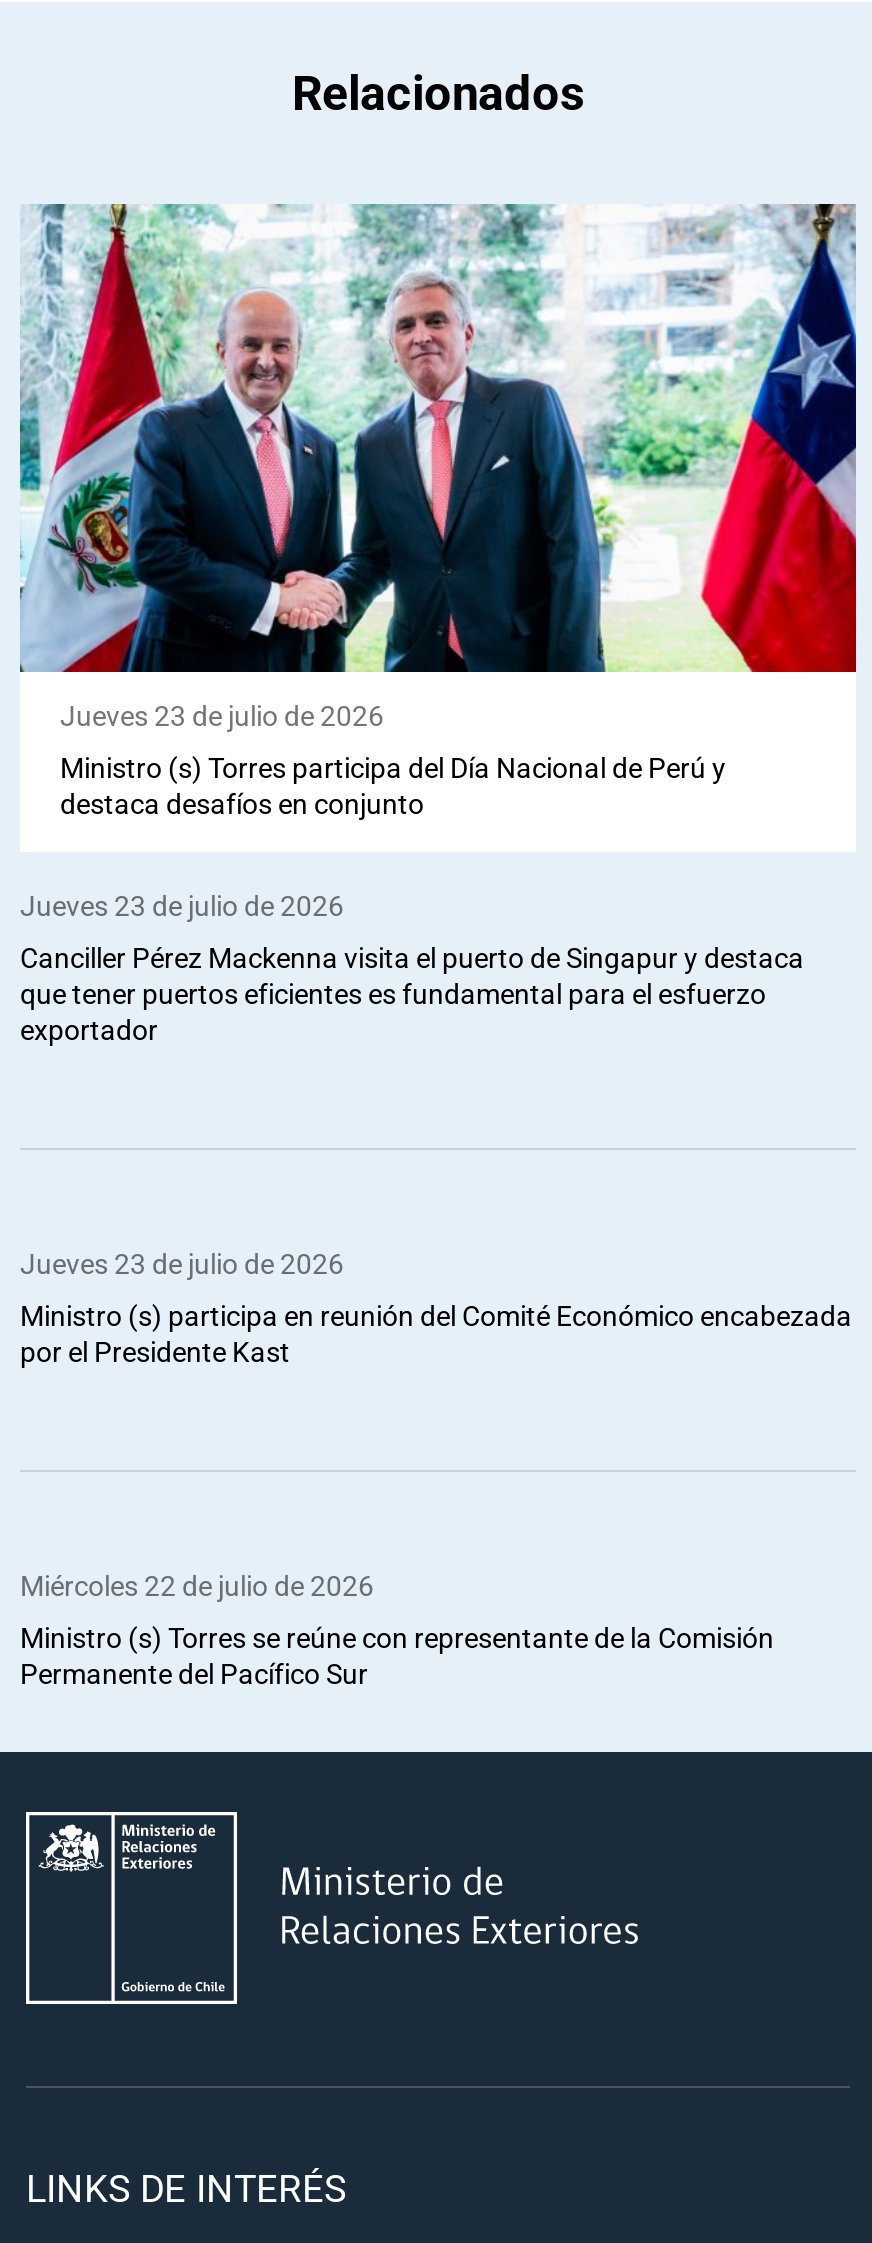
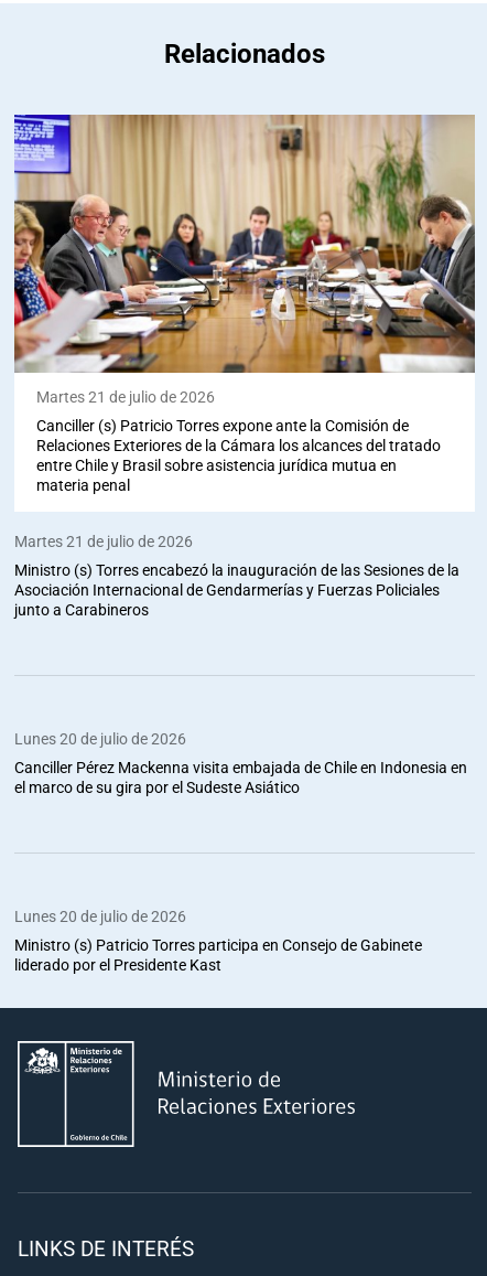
- [image]
- Jueves 23 de julio de 2026
- Ministro (s) Torres participa del Día Nacional de Perú y
- destaca desafíos en conjunto
+ [image]
+ Martes 21 de julio de 2026
+ Canciller (s) Patricio Torres expone ante la Comisión de
+ Relaciones Exteriores de la Cámara los alcances del tratado
+ entre Chile y Brasil sobre asistencia jurídica mutua en
+ materia penal

- Jueves 23 de julio de 2026
- Canciller Pérez Mackenna visita el puerto de Singapur y destaca
- que tener puertos eficientes es fundamental para el esfuerzo
- exportador
+ Martes 21 de julio de 2026
+ Ministro (s) Torres encabezó la inauguración de las Sesiones de la
+ Asociación Internacional de Gendarmerías y Fuerzas Policiales
+ junto a Carabineros

- Jueves 23 de julio de 2026
- Ministro (s) participa en reunión del Comité Económico encabezada
- por el Presidente Kast
+ Lunes 20 de julio de 2026
+ Canciller Pérez Mackenna visita embajada de Chile en Indonesia en
+ el marco de su gira por el Sudeste Asiático

- Miércoles 22 de julio de 2026
- Ministro (s) Torres se reúne con representante de la Comisión
- Permanente del Pacífico Sur
+ Lunes 20 de julio de 2026
+ Ministro (s) Patricio Torres participa en Consejo de Gabinete
+ liderado por el Presidente Kast
